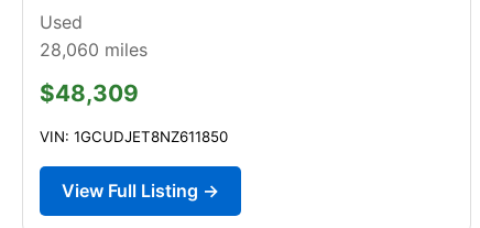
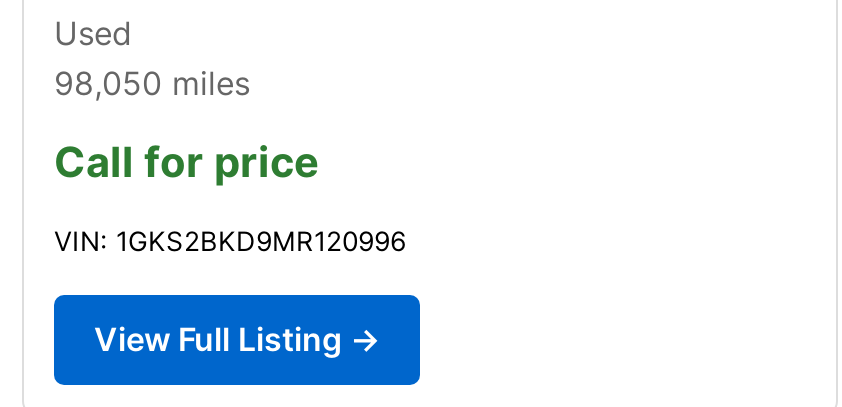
- 28,060 miles
+ 98,050 miles

- $48,309
+ Call for price

- VIN: 1GCUDJET8NZ611850
+ VIN: 1GKS2BKD9MR120996
